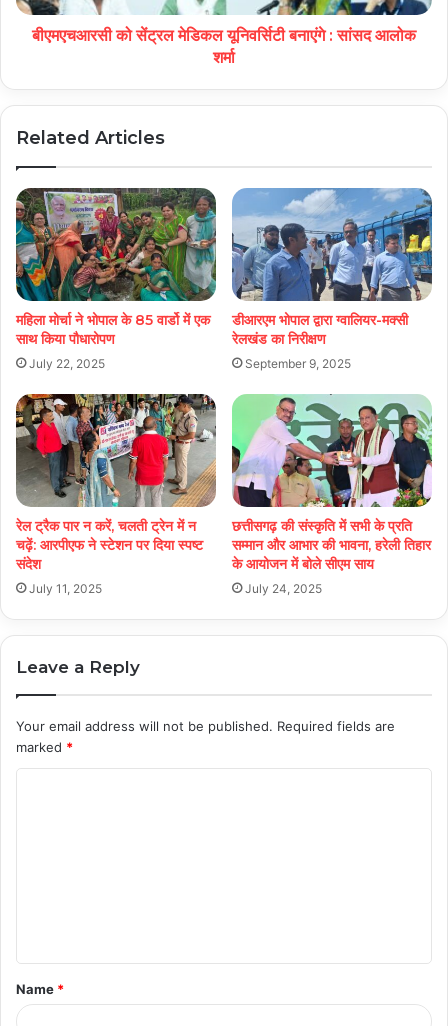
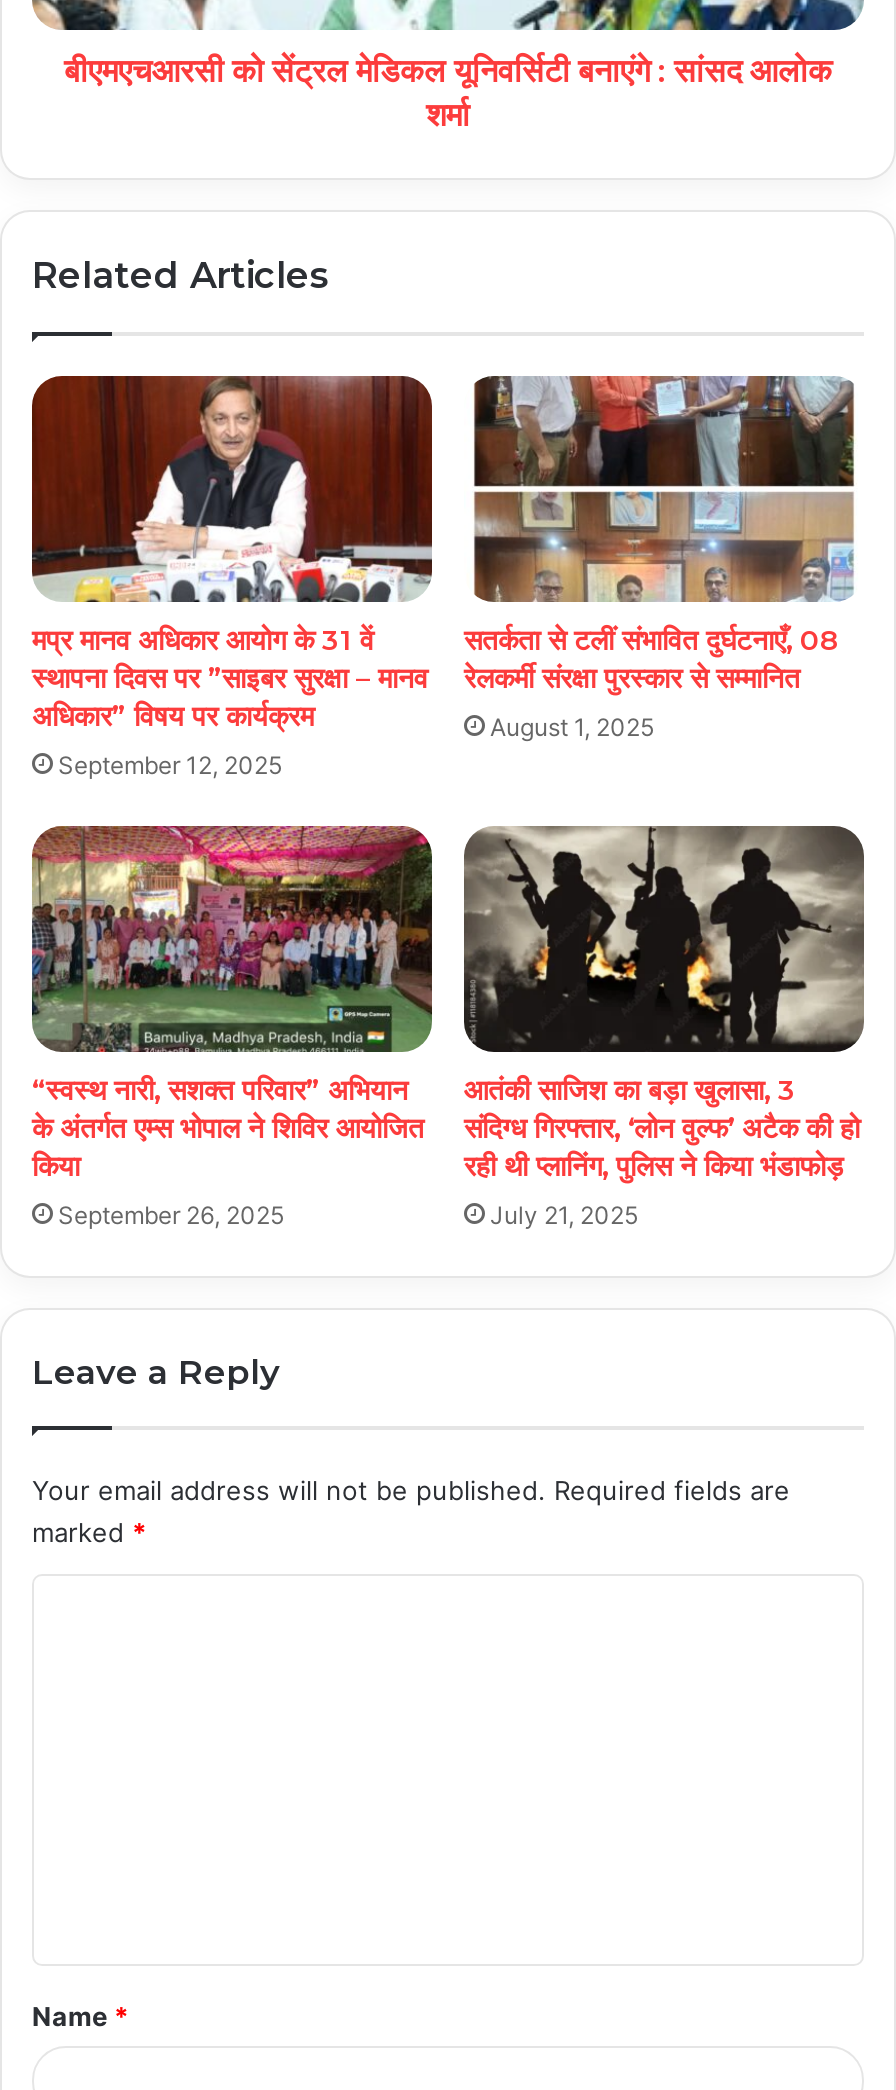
- [image]
- महिला मोर्चा ने भोपाल के 85 वार्डो में एक
- साथ किया पौधारोपण
- July 22, 2025
+ [image]
+ मप्र मानव अधिकार आयोग के 31 वें
+ स्थापना दिवस पर ”साइबर सुरक्षा – मानव
+ अधिकार” विषय पर कार्यक्रम
+ September 12, 2025

- [image]
- डीआरएम भोपाल द्वारा ग्वालियर-मक्सी
- रेलखंड का निरीक्षण
- September 9, 2025
+ [image]
+ सतर्कता से टलीं संभावित दुर्घटनाएँ, 08
+ रेलकर्मी संरक्षा पुरस्कार से सम्मानित
+ August 1, 2025

- [image]
- रेल ट्रैक पार न करें, चलती ट्रेन में न
- चढ़ें: आरपीएफ ने स्टेशन पर दिया स्पष्ट
- संदेश
- July 11, 2025
+ [image]
+ “स्वस्थ नारी, सशक्त परिवार” अभियान
+ के अंतर्गत एम्स भोपाल ने शिविर आयोजित
+ किया
+ September 26, 2025

- [image]
- छत्तीसगढ़ की संस्कृति में सभी के प्रति
- सम्मान और आभार की भावना, हरेली तिहार
- के आयोजन में बोले सीएम साय
- July 24, 2025
+ [image]
+ आतंकी साजिश का बड़ा खुलासा, 3
+ संदिग्ध गिरफ्तार, ‘लोन वुल्फ’ अटैक की हो
+ रही थी प्लानिंग, पुलिस ने किया भंडाफोड़
+ July 21, 2025
